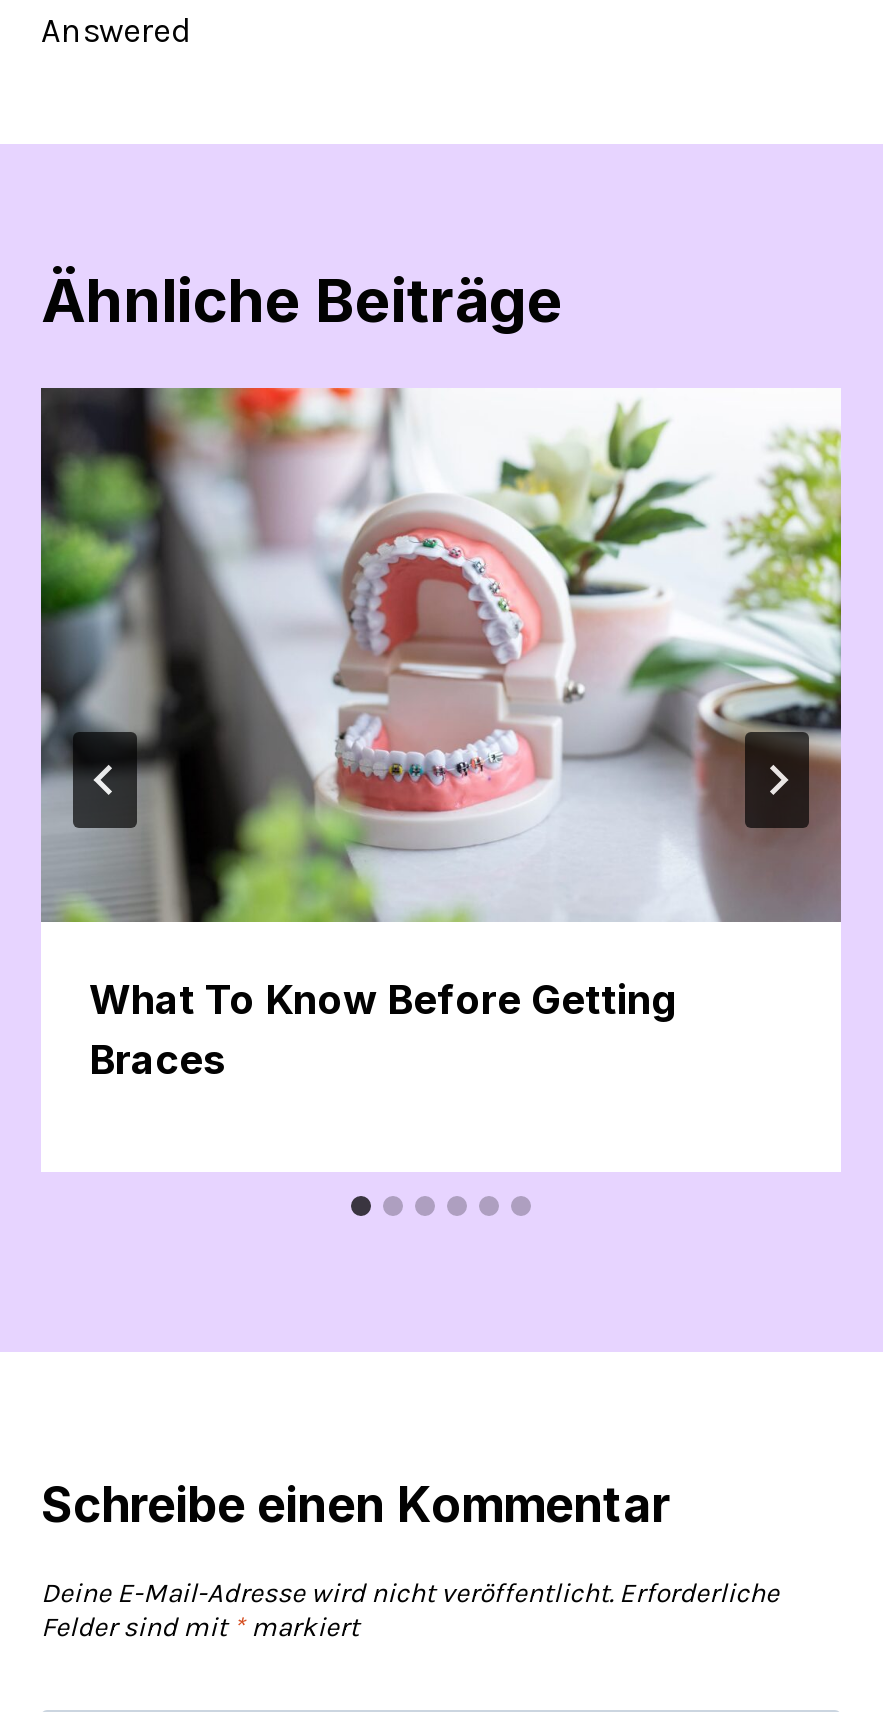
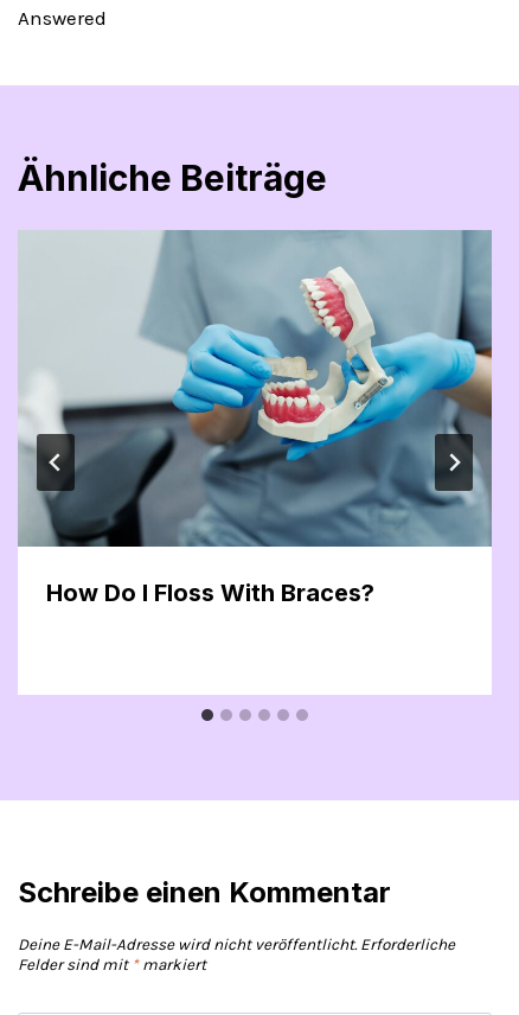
- [image]
- What To Know Before Getting
- Braces
+ [image]
+ How Do I Floss With Braces?
